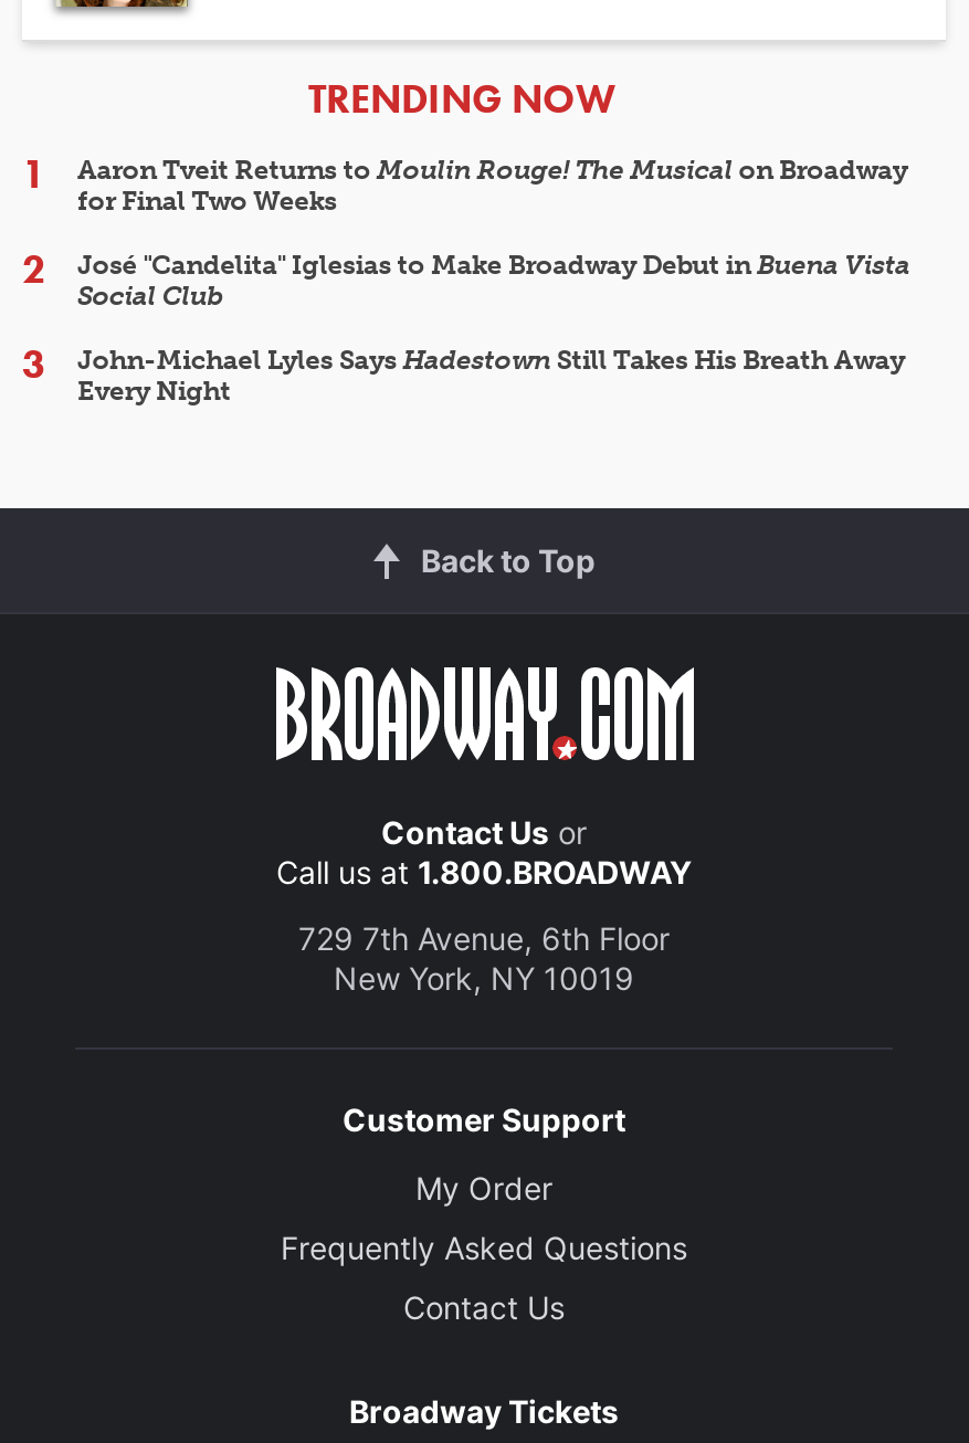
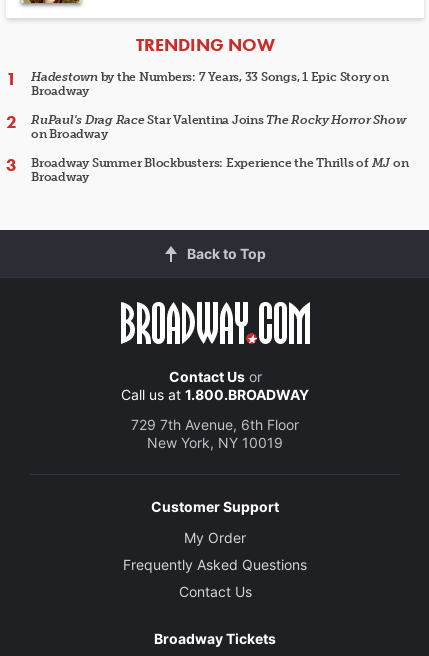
- Aaron Tveit Returns to Moulin Rouge! The Musical on Broadway
- for Final Two Weeks
+ Hadestown by the Numbers: 7 Years, 33 Songs, 1 Epic Story on
+ Broadway

- José "Candelita" Iglesias to Make Broadway Debut in Buena Vista
- Social Club
+ RuPaul's Drag Race Star Valentina Joins The Rocky Horror Show
+ on Broadway

- John-Michael Lyles Says Hadestown Still Takes His Breath Away
- Every Night
+ Broadway Summer Blockbusters: Experience the Thrills of MJ on
+ Broadway
